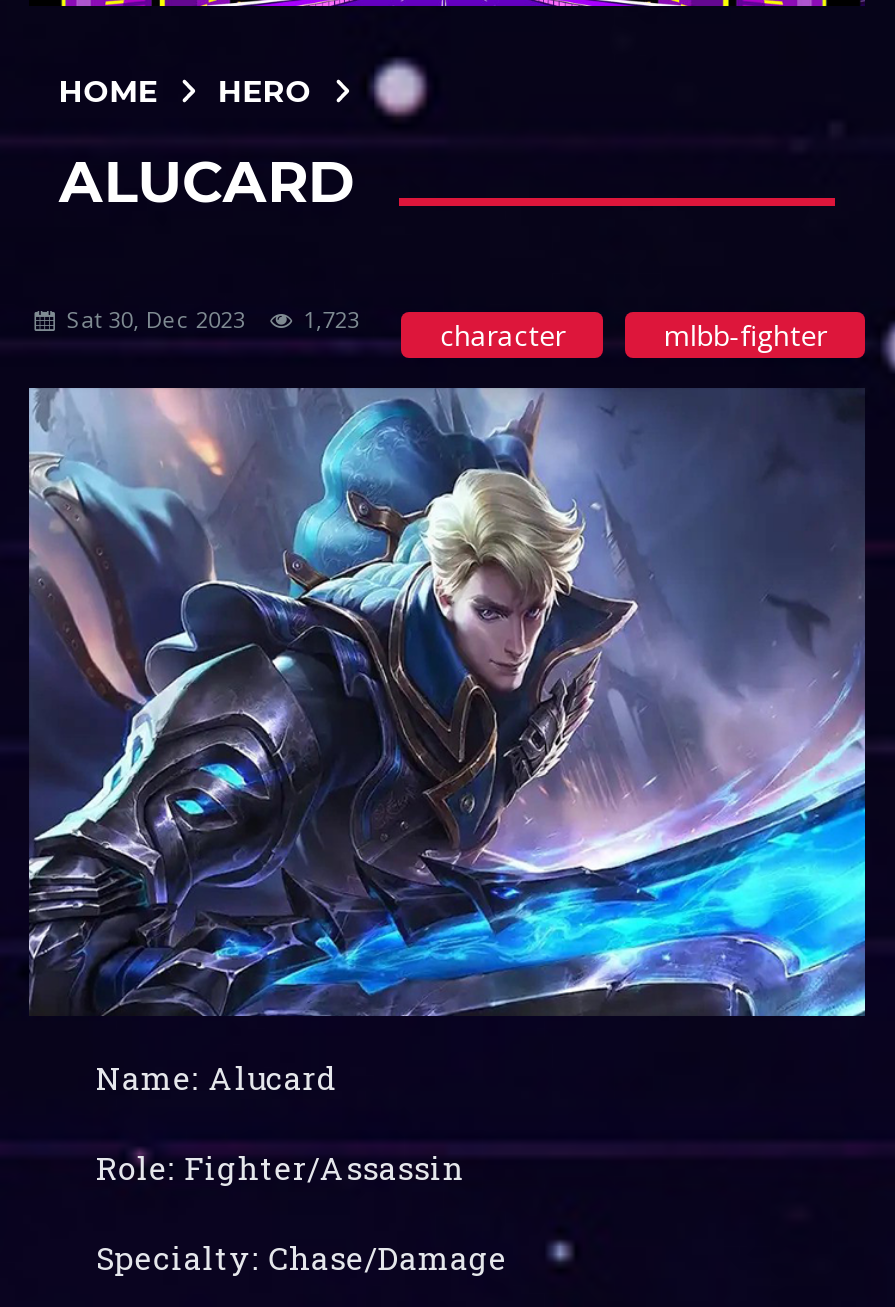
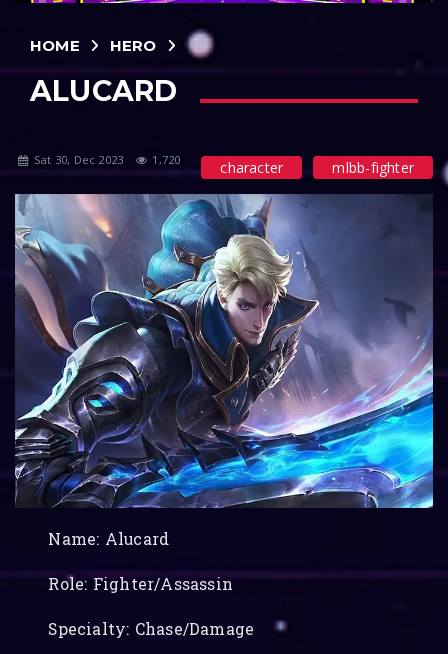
- Sat 30, Dec 2023 1,723
+ Sat 30, Dec 2023 1,720
